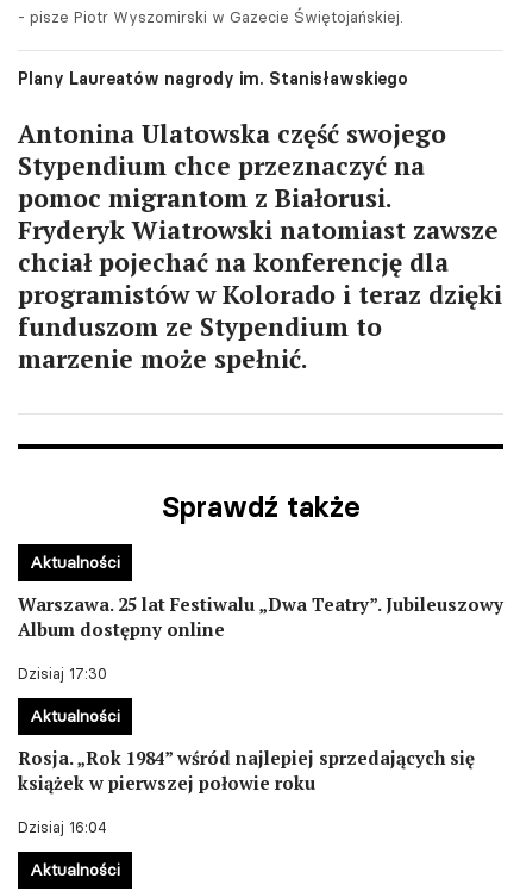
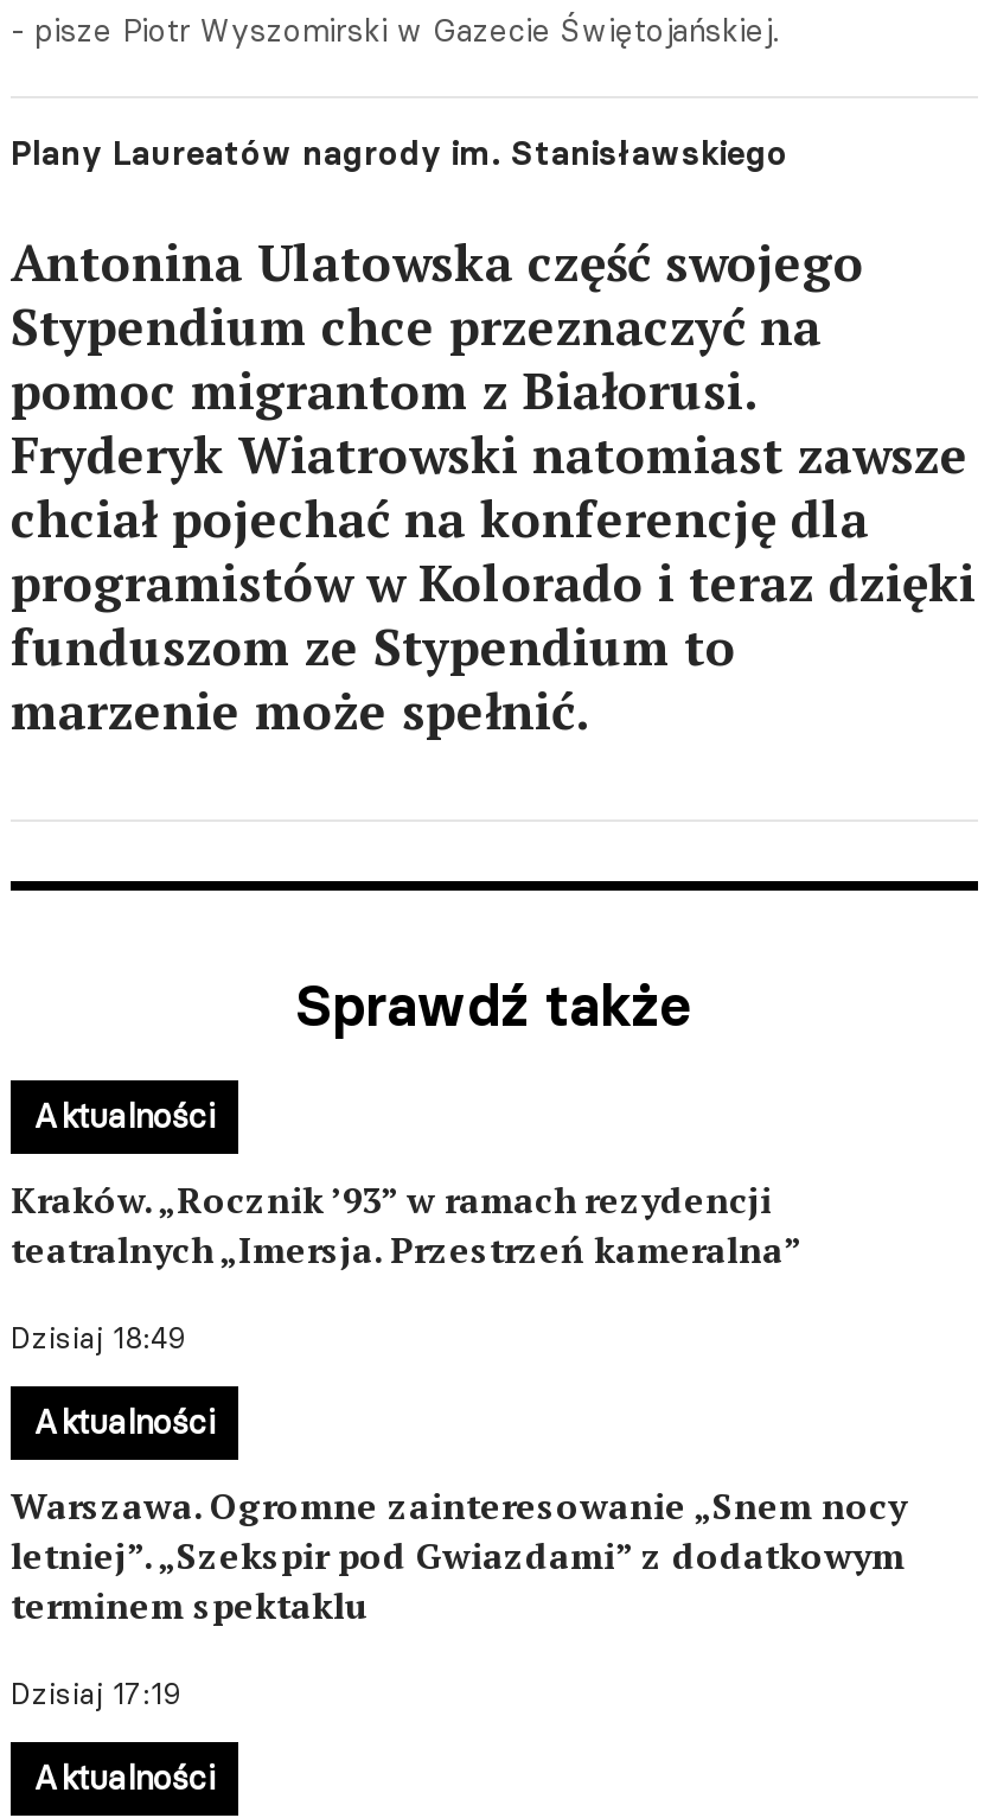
- Warszawa. 25 lat Festiwalu „Dwa Teatry”. Jubileuszowy
- Album dostępny online
+ Kraków. „Rocznik ’93” w ramach rezydencji
+ teatralnych „Imersja. Przestrzeń kameralna”

- Dzisiaj 17:30
+ Dzisiaj 18:49

- Rosja. „Rok 1984” wśród najlepiej sprzedających się
- książek w pierwszej połowie roku
+ Warszawa. Ogromne zainteresowanie „Snem nocy
+ letniej”. „Szekspir pod Gwiazdami” z dodatkowym
+ terminem spektaklu

- Dzisiaj 16:04
+ Dzisiaj 17:19
